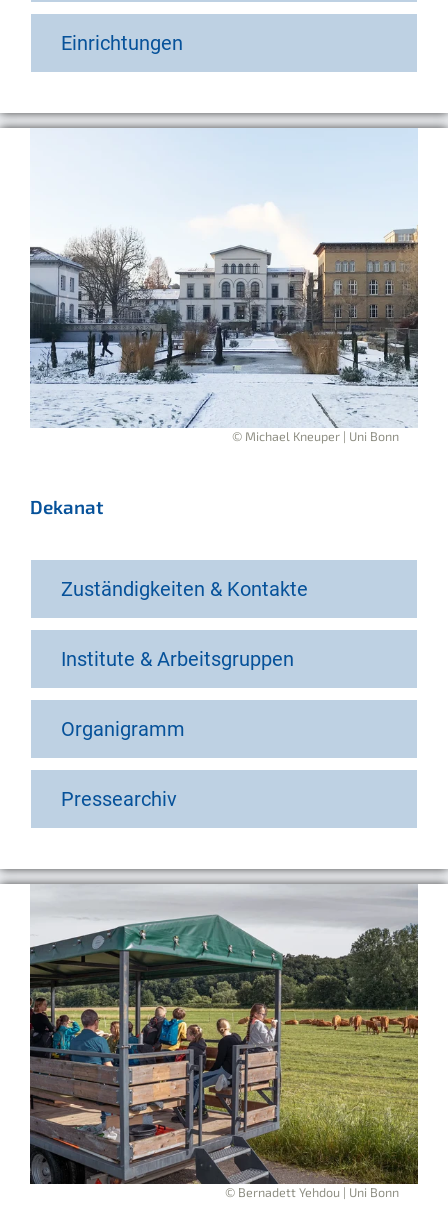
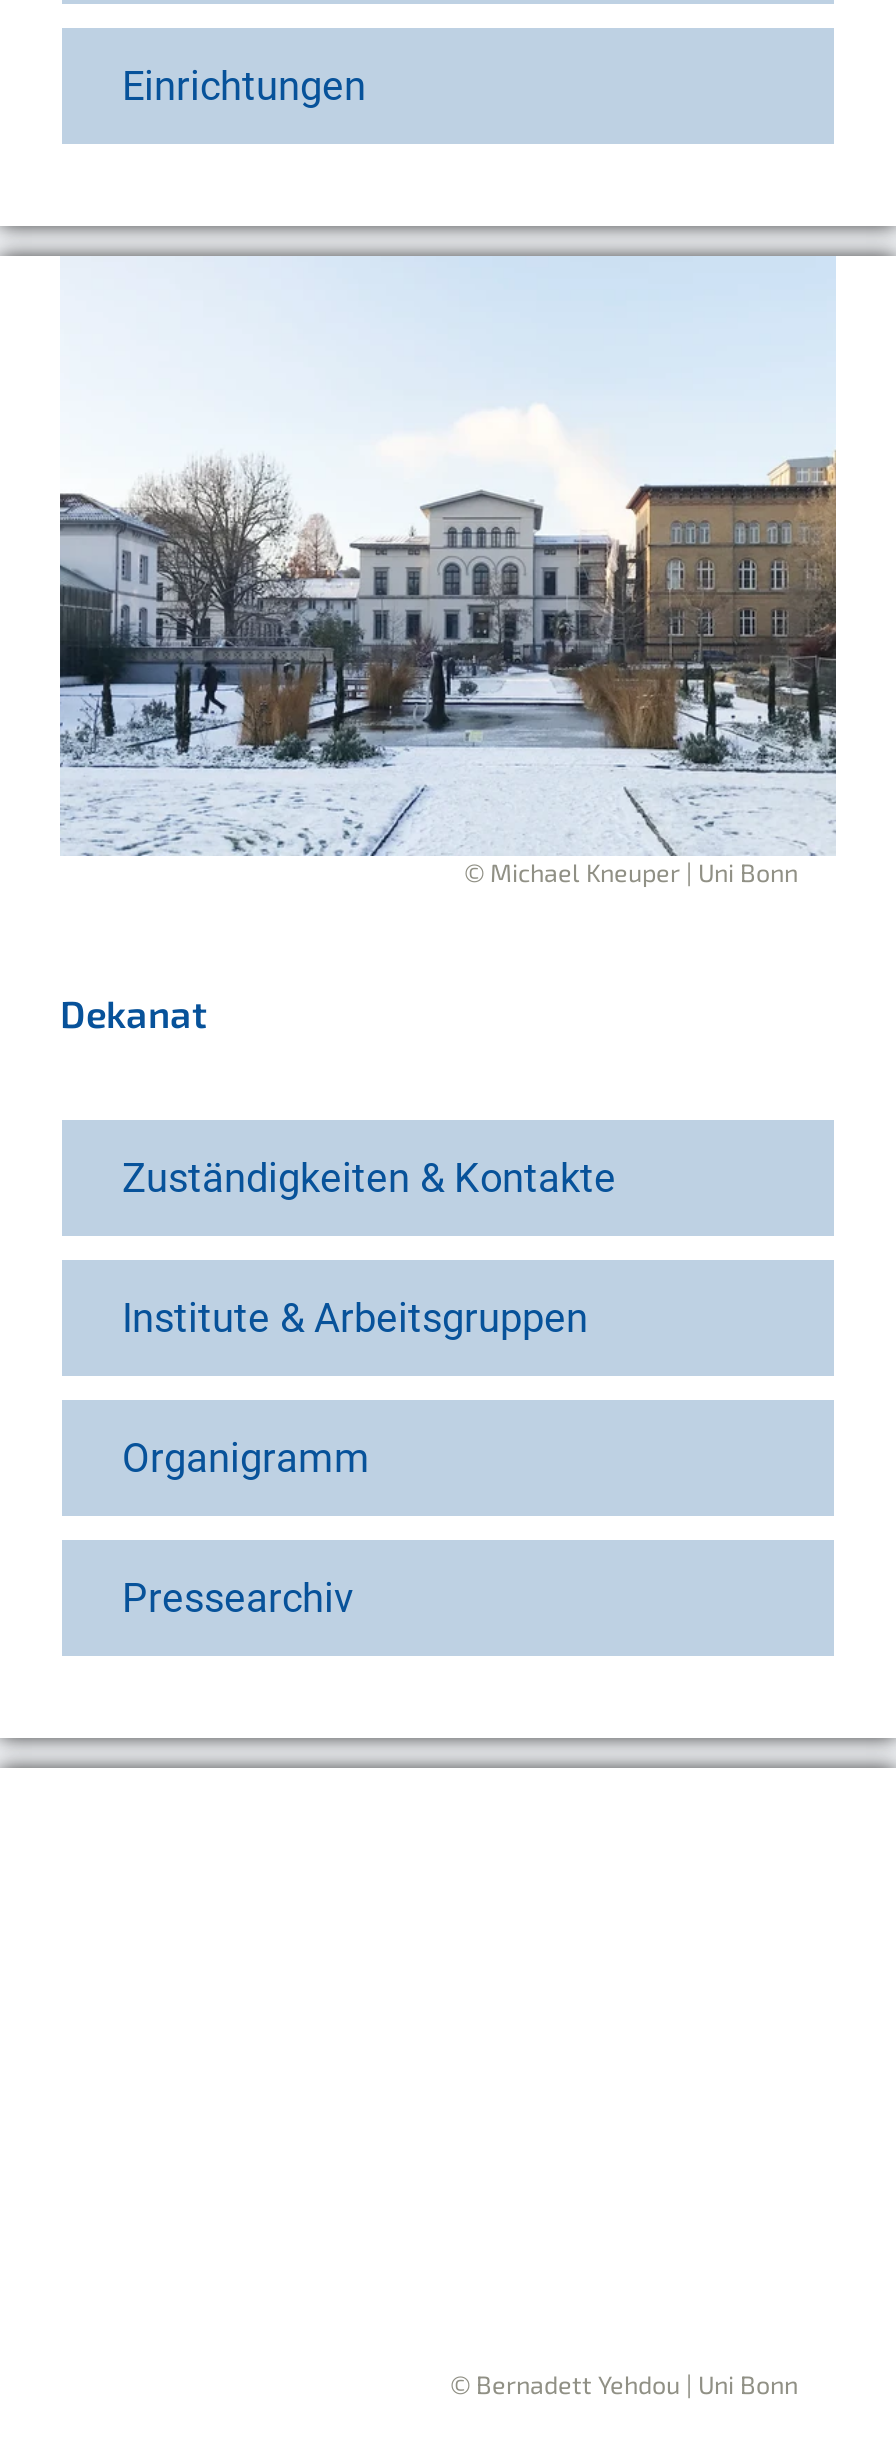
- [image]
